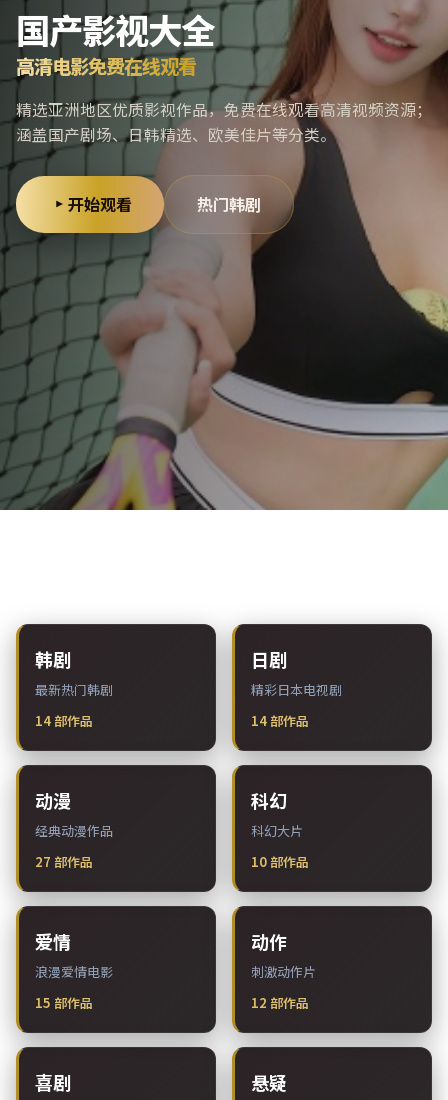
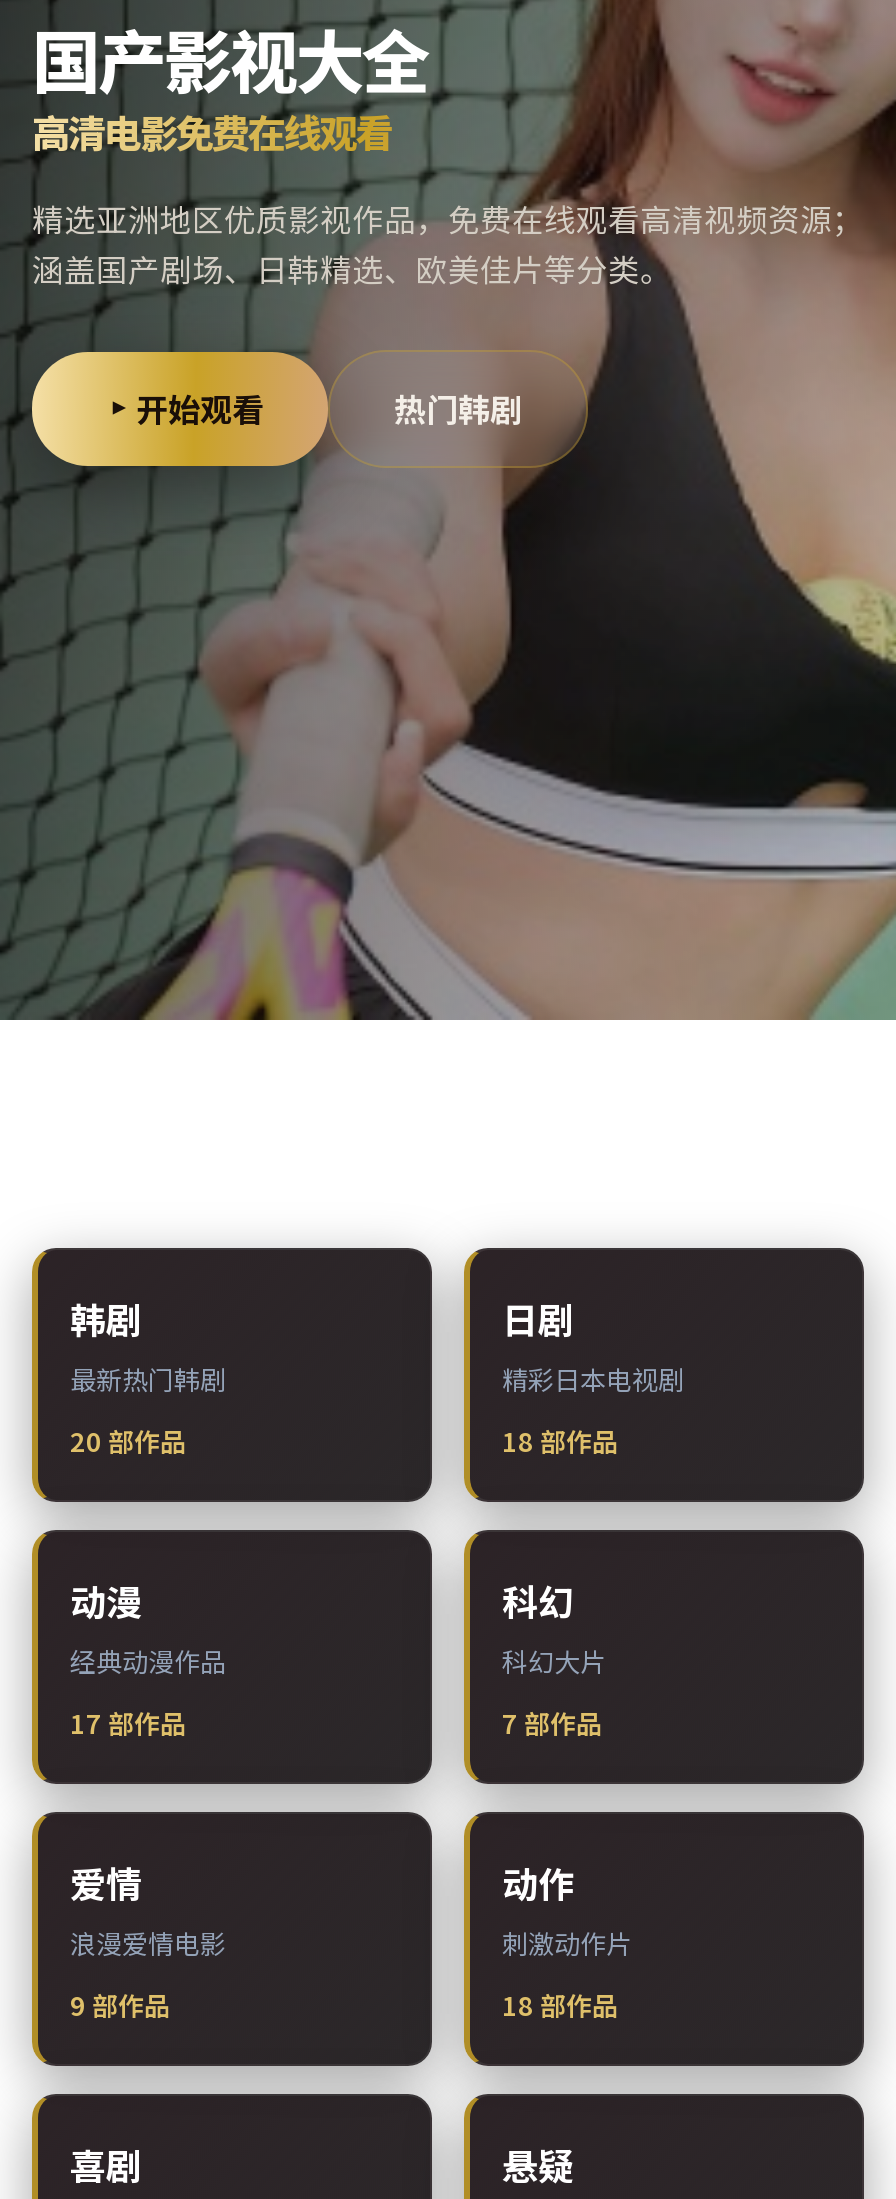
- 14部作品
+ 20部作品

- 14部作品
+ 18部作品

- 27部作品
+ 17部作品

- 10部作品
+ 7部作品

- 15部作品
+ 9部作品

- 12部作品
+ 18部作品
